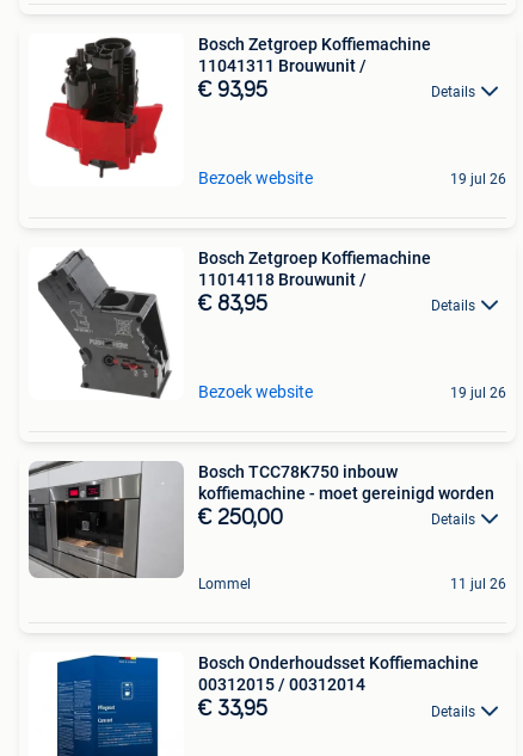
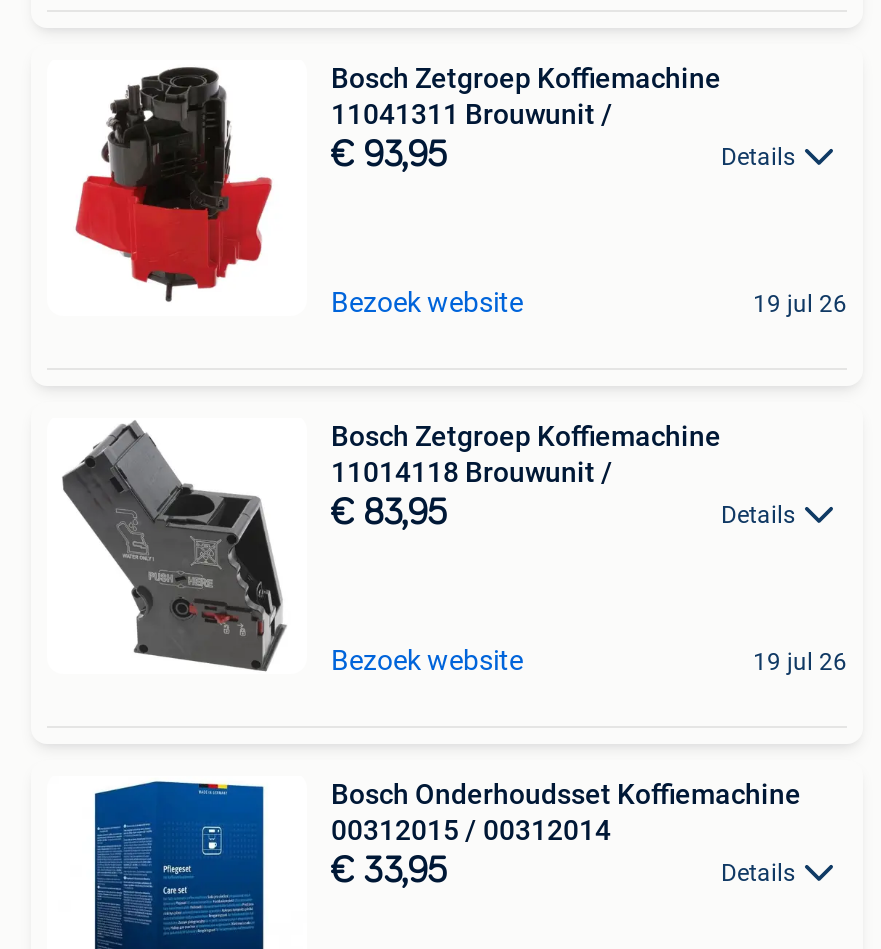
- [image]
- Bosch TCC78K750 inbouw
- koffiemachine - moet gereinigd worden
- € 250,00
- Details

- Lommel
- 11 jul 26
